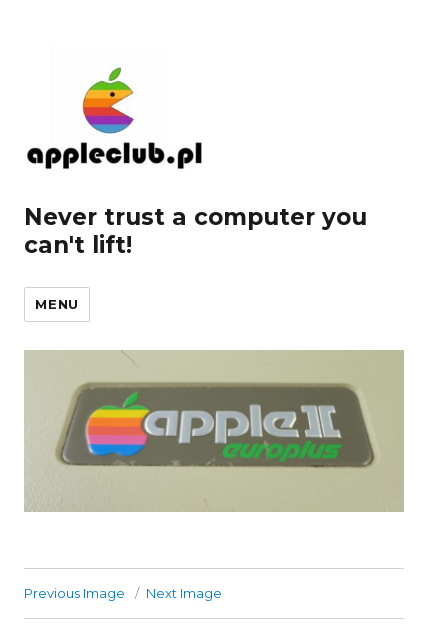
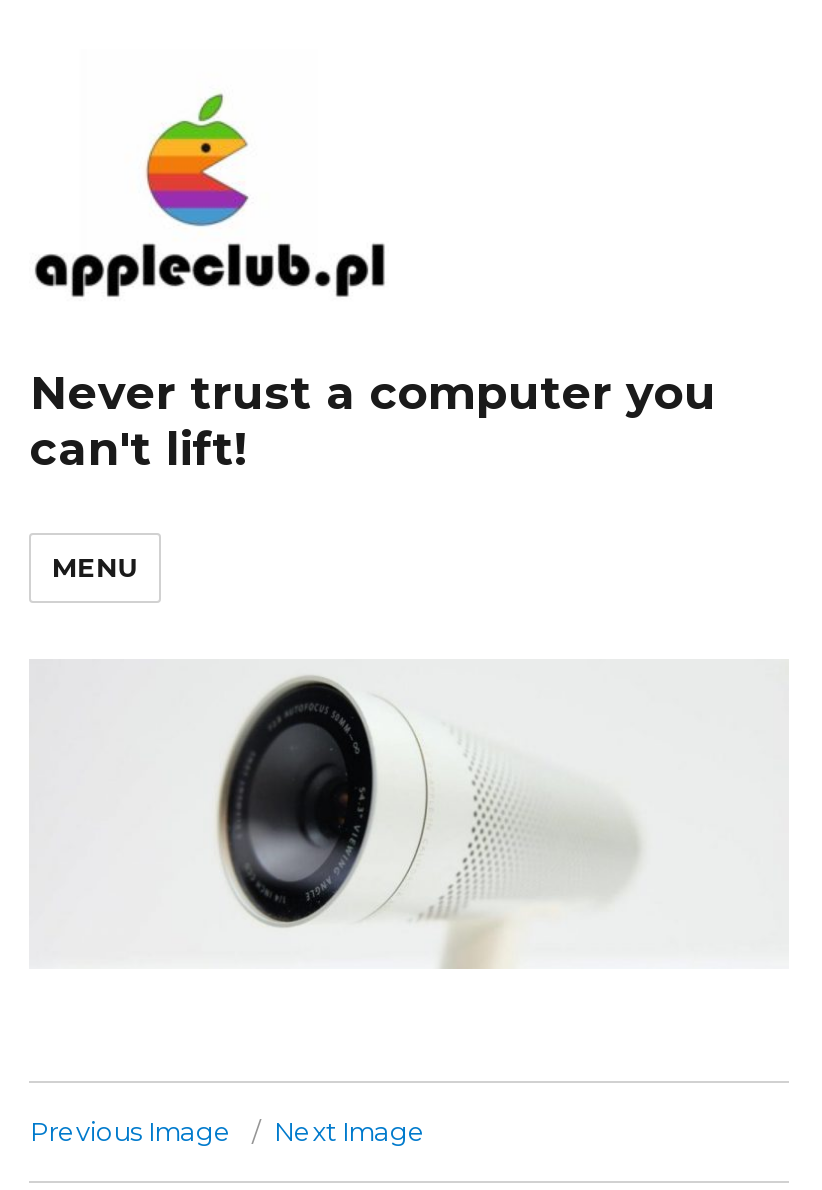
- [image]
+ [image]
